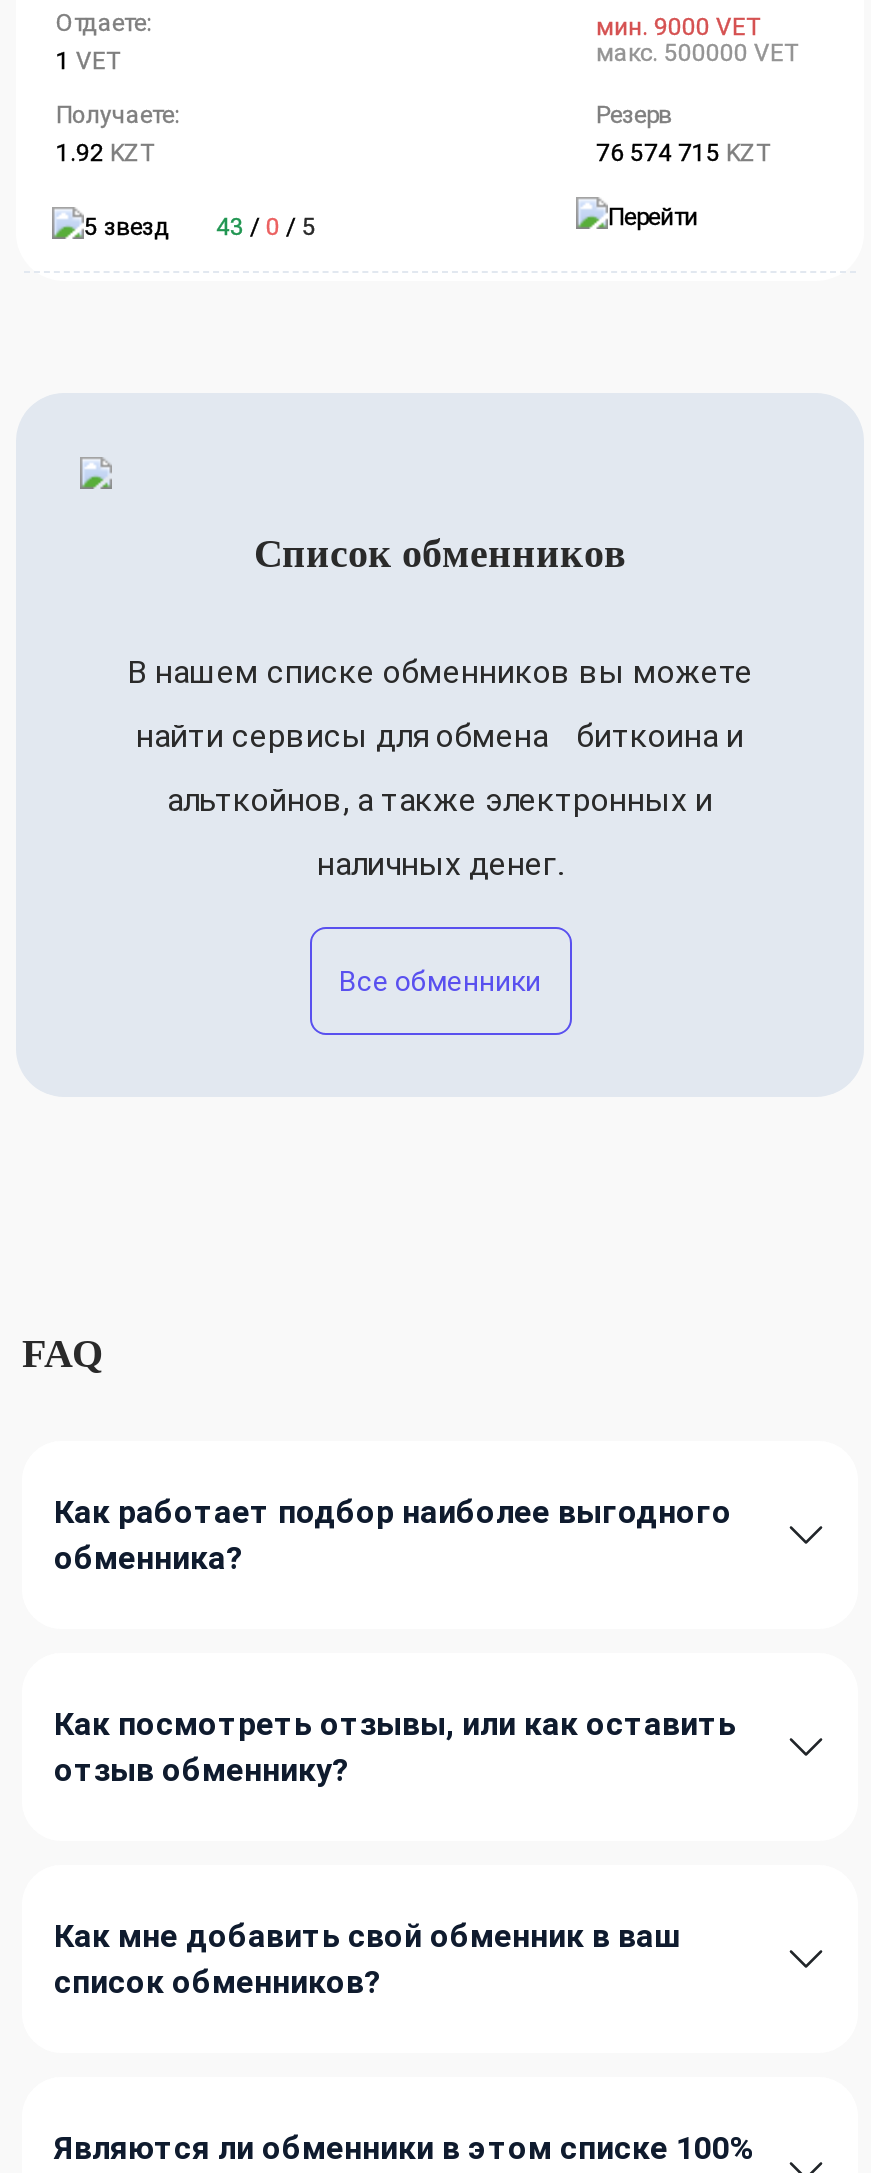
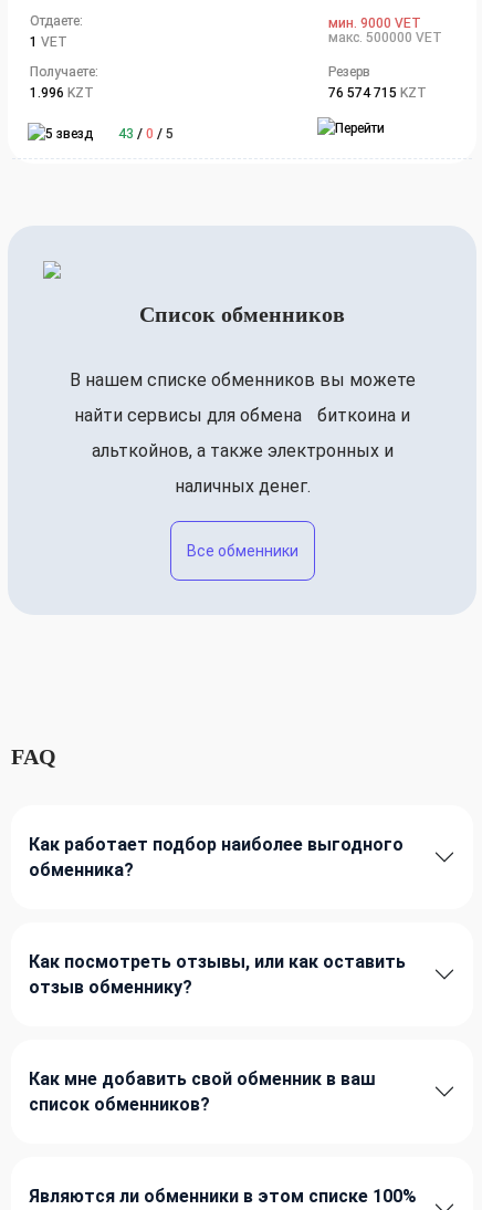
- 1.92 KZT
+ 1.996 KZT
